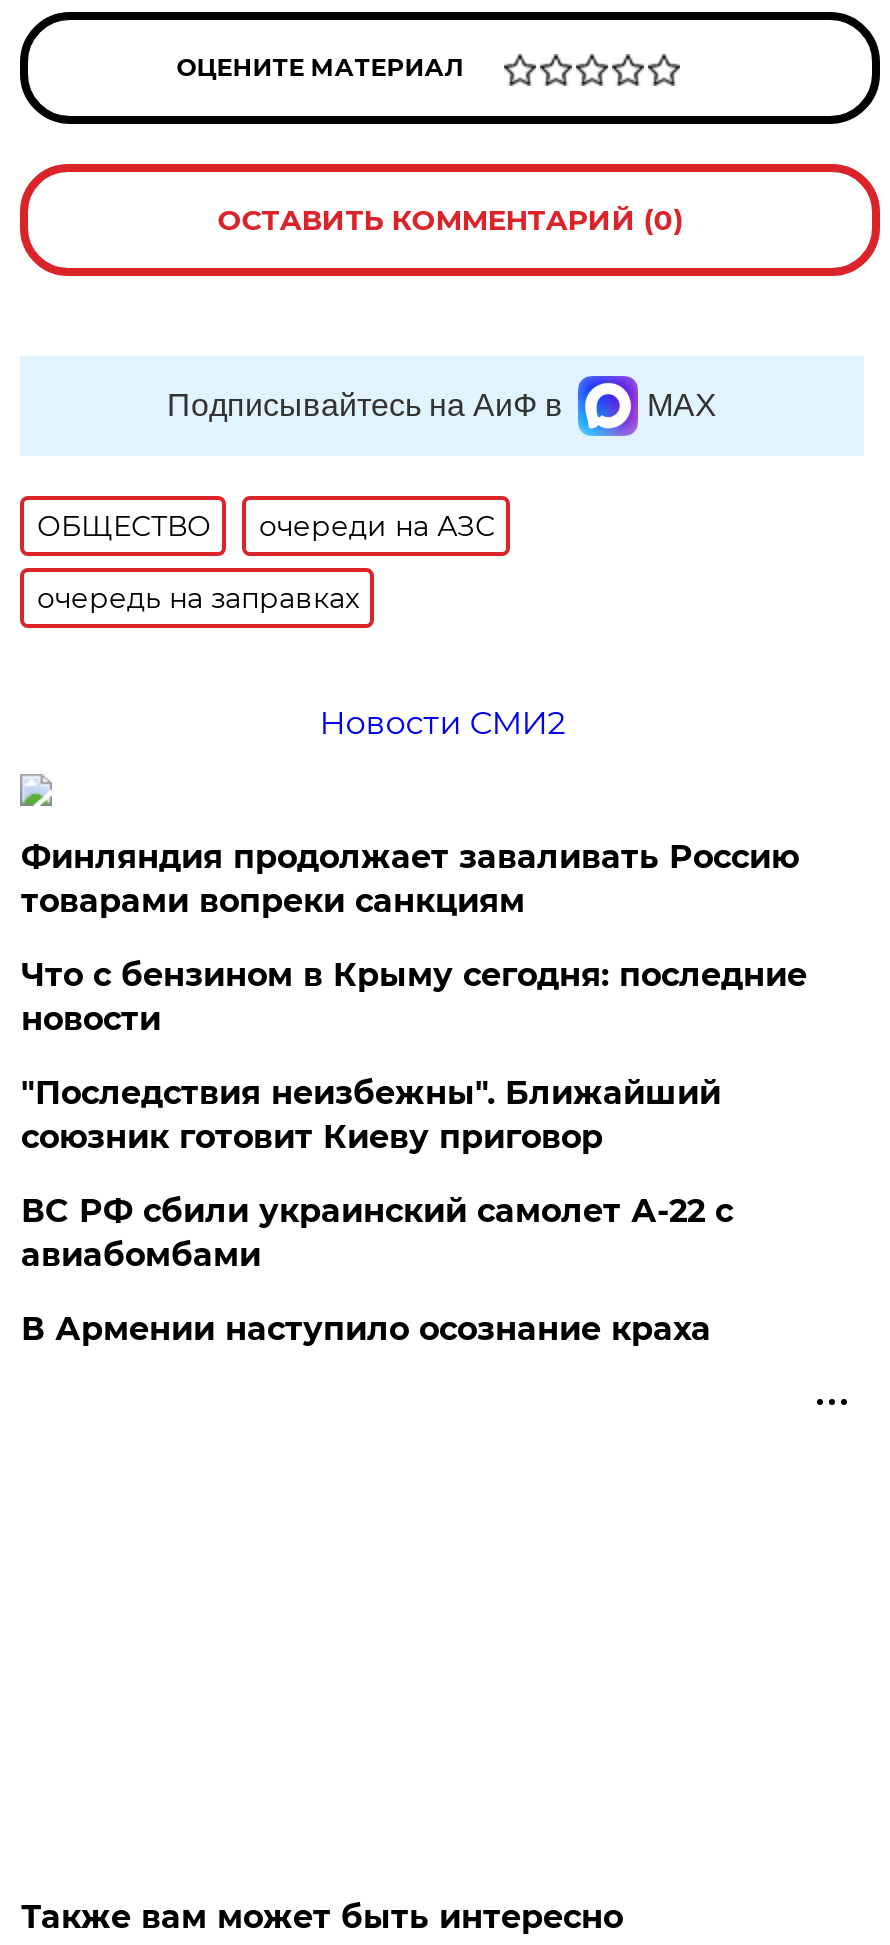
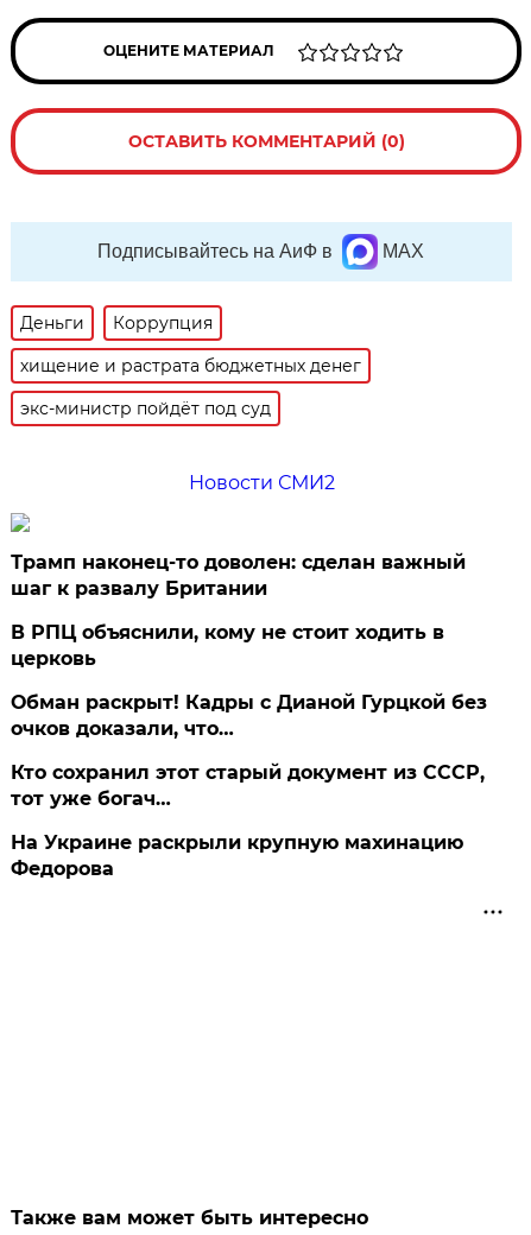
- ОБЩЕСТВО
- очереди на АЗС
- очередь на заправках
+ Деньги
+ Коррупция
+ хищение и растрата бюджетных денег
+ экс-министр пойдёт под суд

- Финляндия продолжает заваливать Россию
- товарами вопреки санкциям
+ Трамп наконец-то доволен: сделан важный
+ шаг к развалу Британии

- Что с бензином в Крыму сегодня: последние
- новости
+ В РПЦ объяснили, кому не стоит ходить в
+ церковь

- "Последствия неизбежны". Ближайший
- союзник готовит Киеву приговор
+ Обман раскрыт! Кадры с Дианой Гурцкой без
+ очков доказали, что…

- ВС РФ сбили украинский самолет А-22 с
- авиабомбами
+ Кто сохранил этот старый документ из СССР,
+ тот уже богач…

- В Армении наступило осознание краха
+ На Украине раскрыли крупную махинацию
+ Федорова
